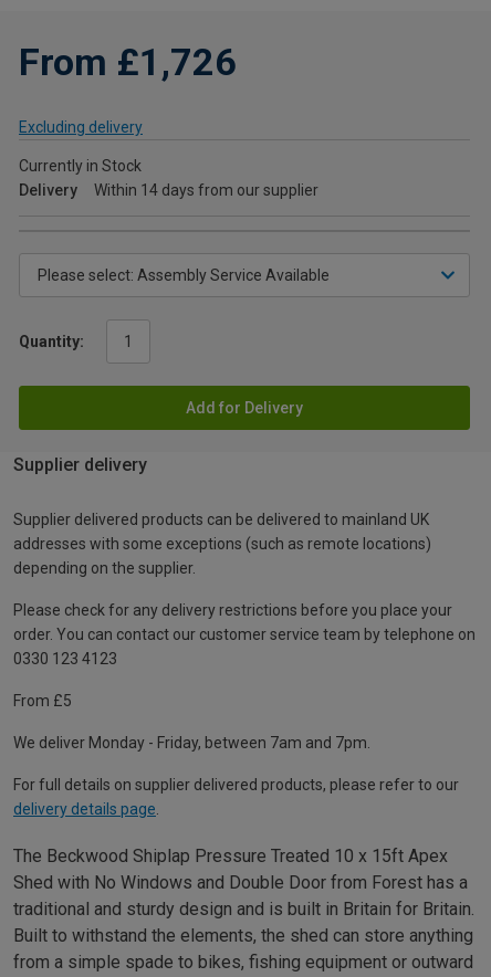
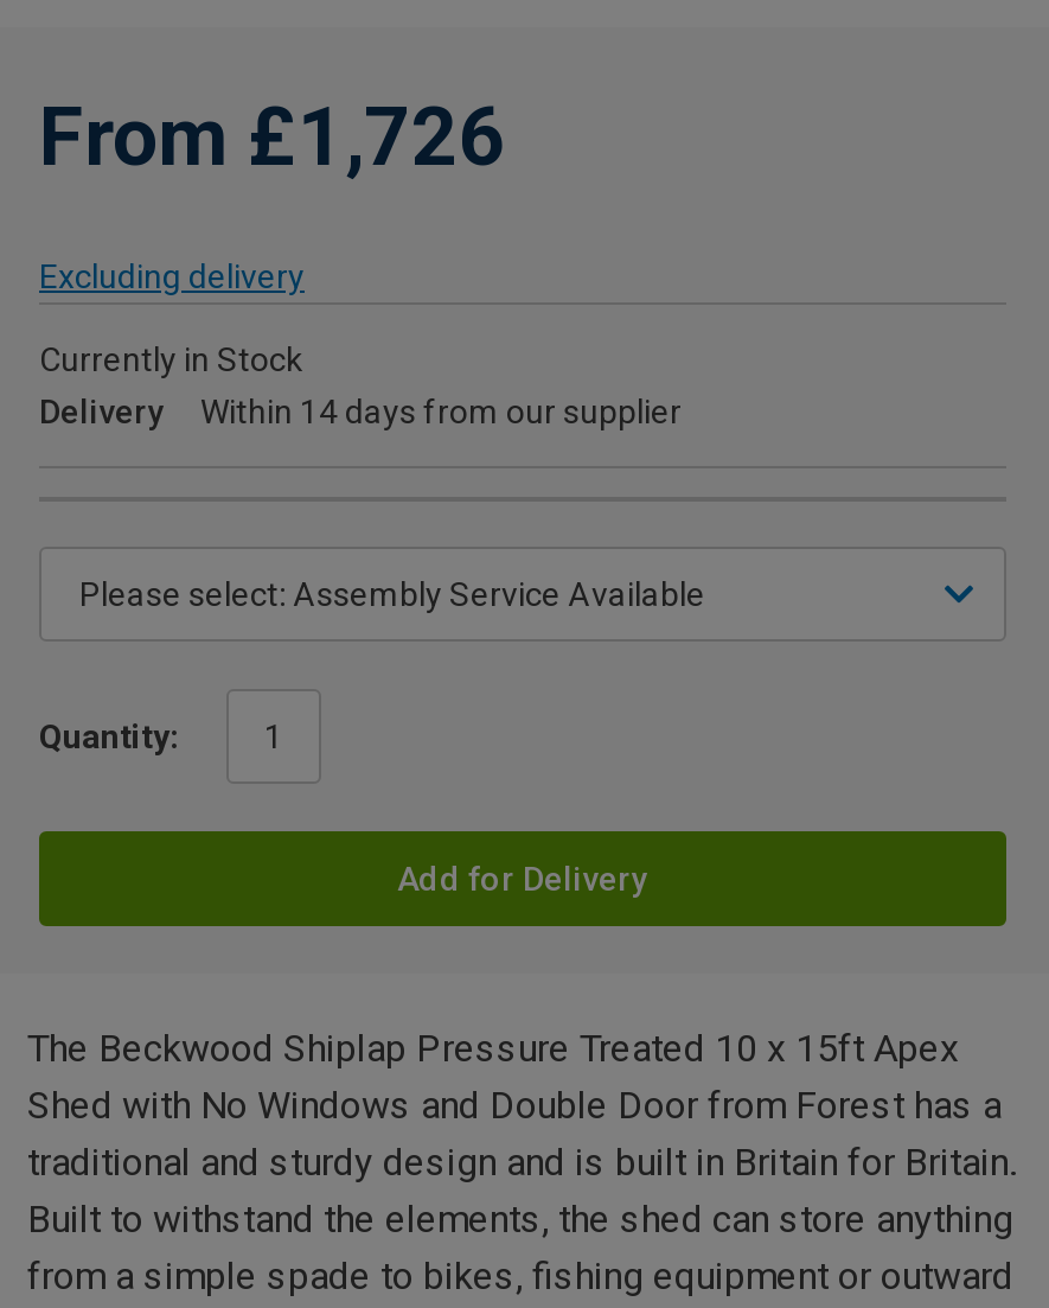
- Supplier delivery
- Supplier delivered products can be delivered to mainland UK
- addresses with some exceptions (such as remote locations)
- depending on the supplier.
- Please check for any delivery restrictions before you place your
- order. You can contact our customer service team by telephone on
- 0330 123 4123
- From £5
- We deliver Monday - Friday, between 7am and 7pm.
- For full details on supplier delivered products, please refer to our
- delivery details page.
